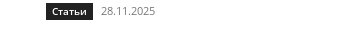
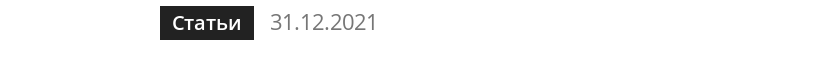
- Статьи 28.11.2025
+ Статьи 31.12.2021
